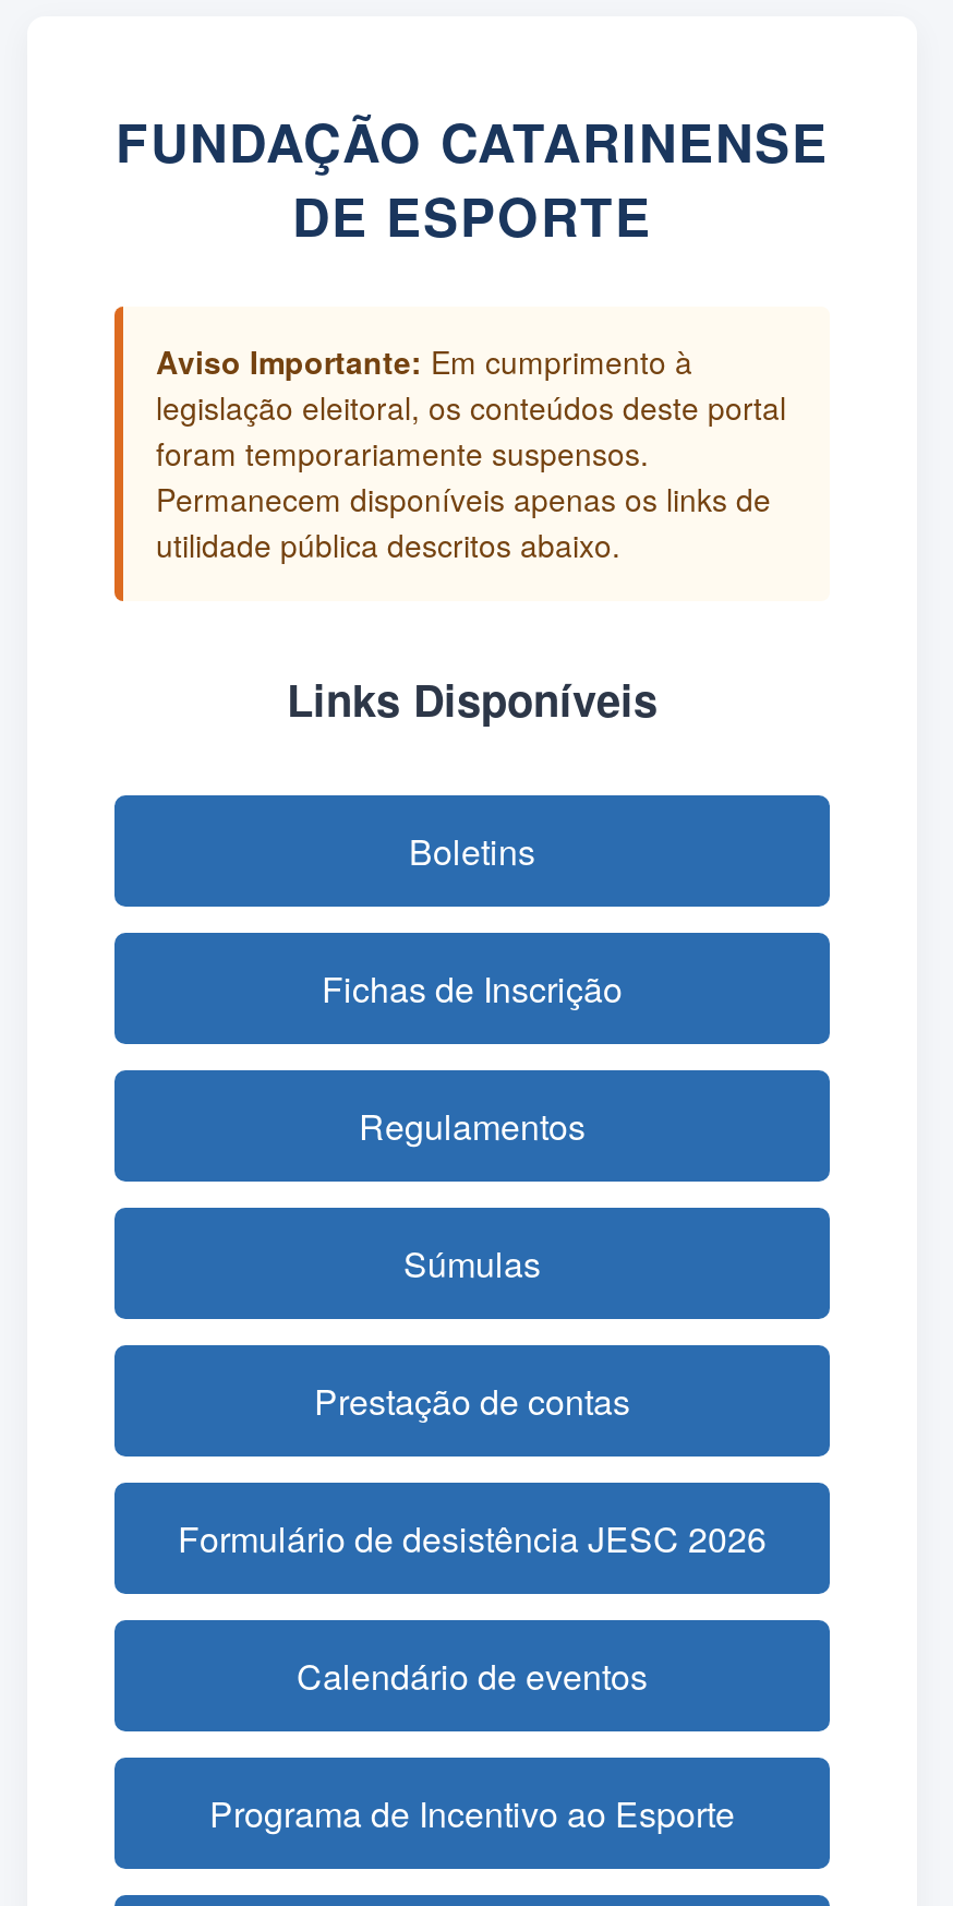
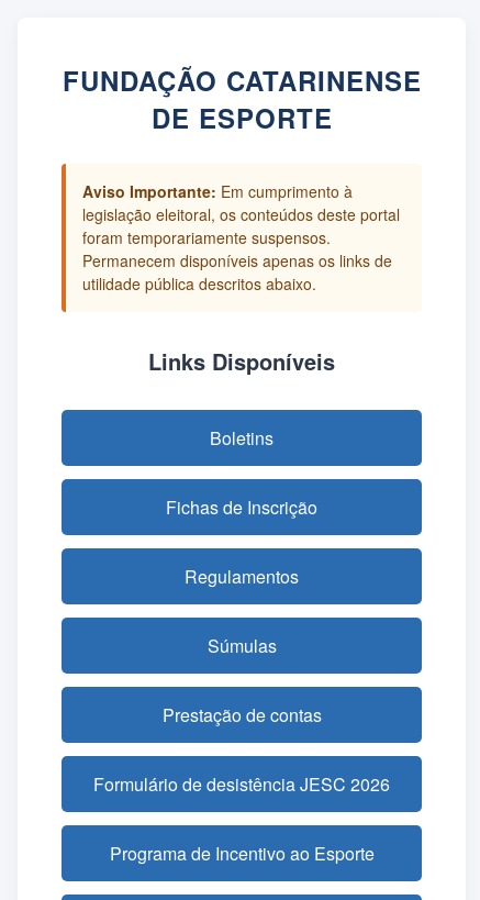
- Calendário de eventos
